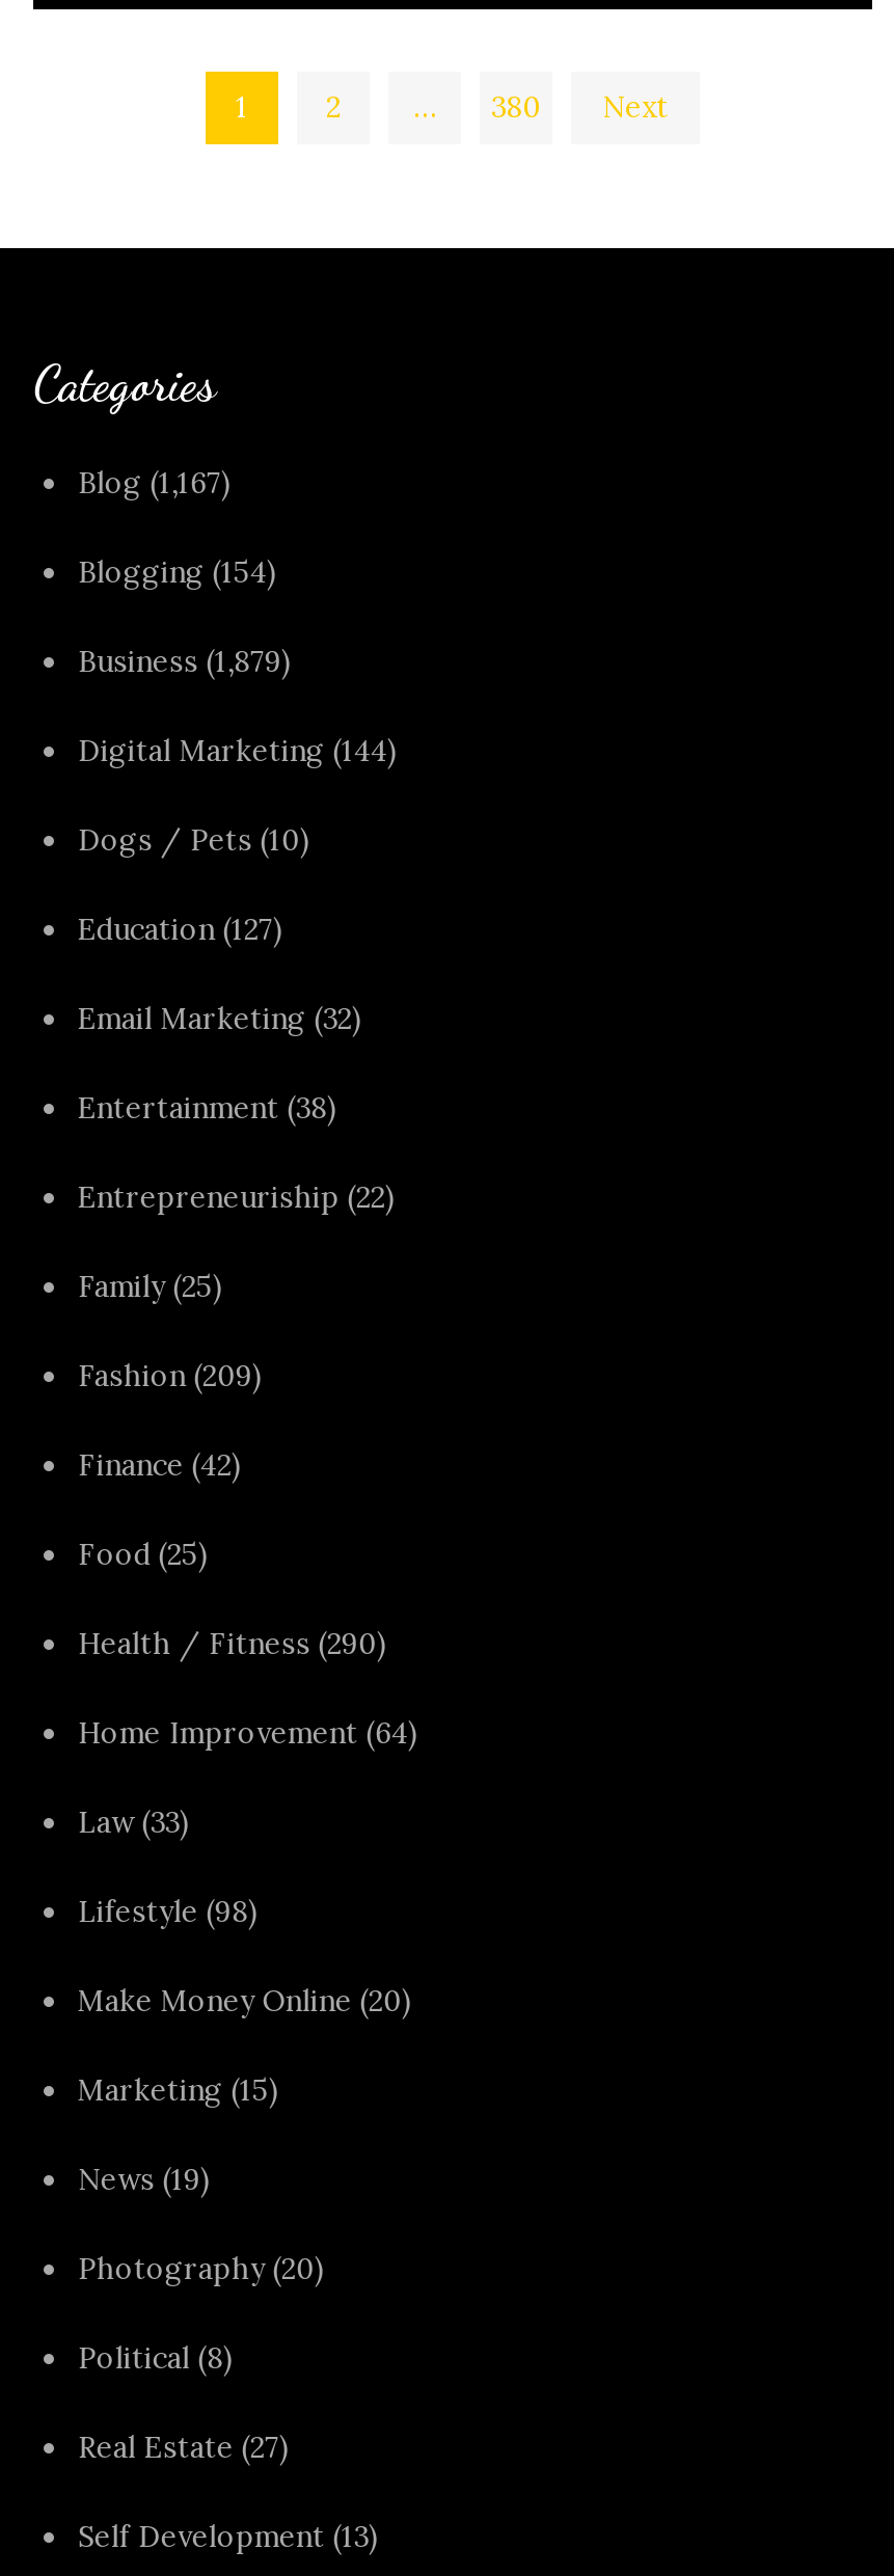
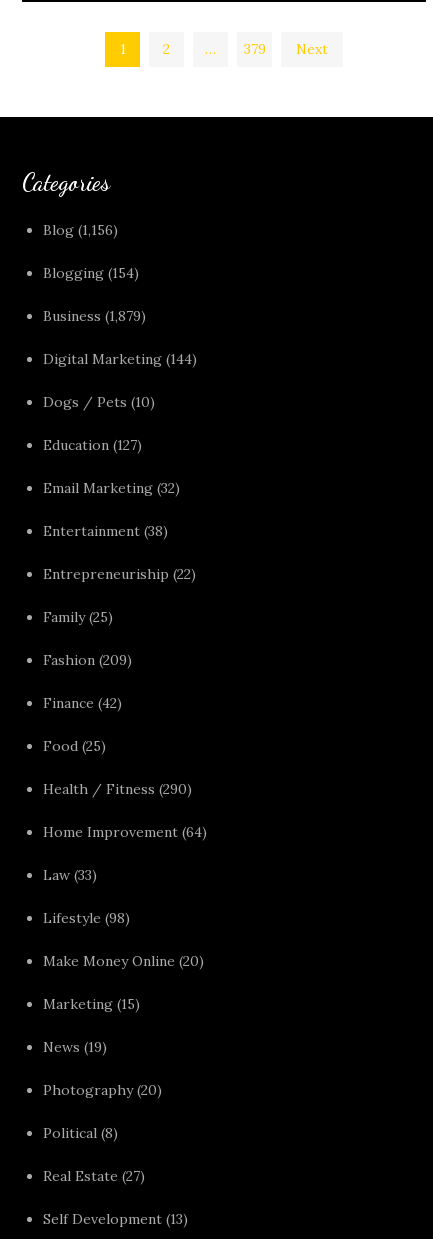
- 380
+ 379

- Blog (1,167)
+ Blog (1,156)
